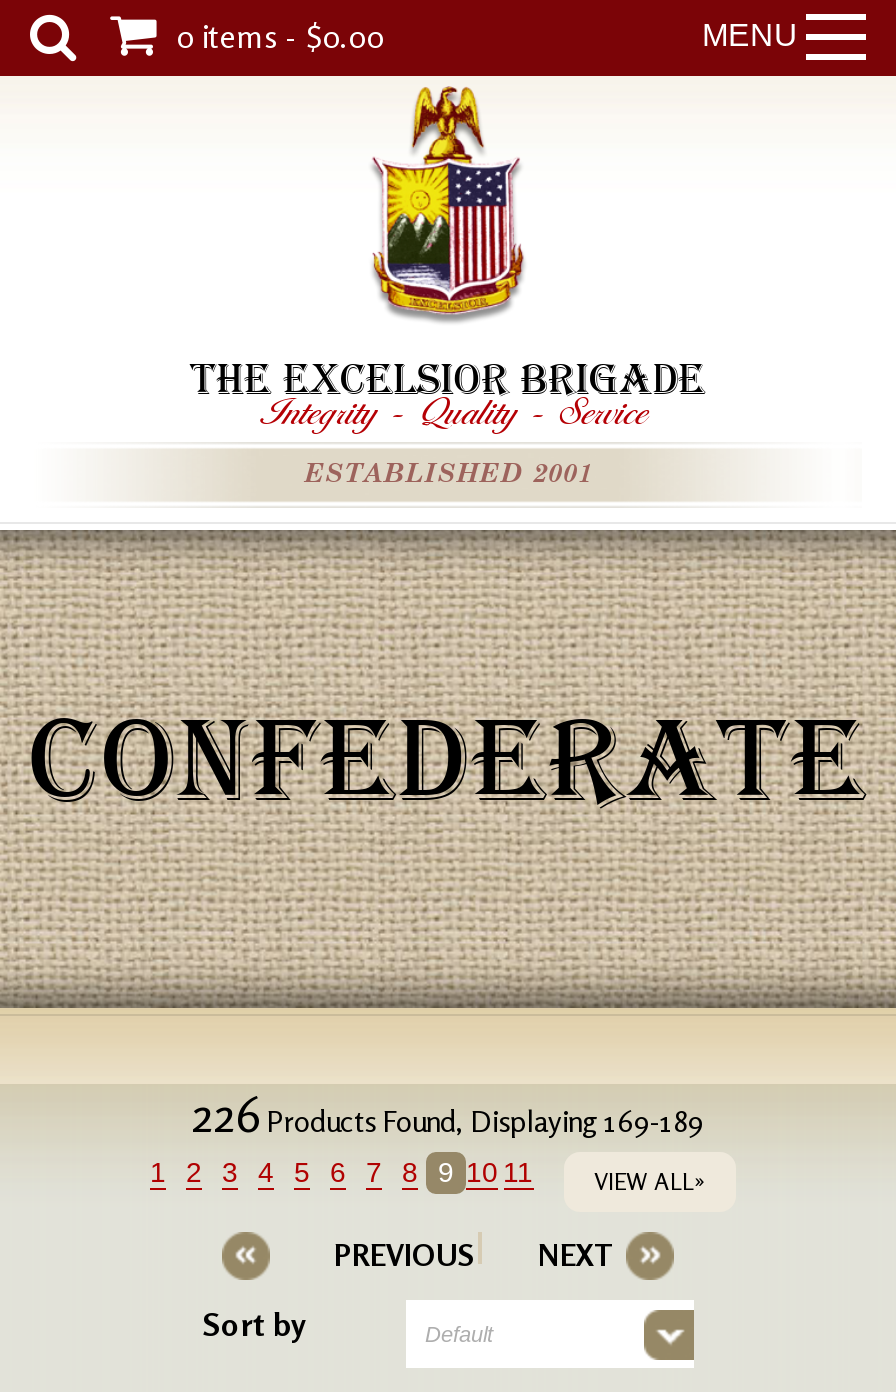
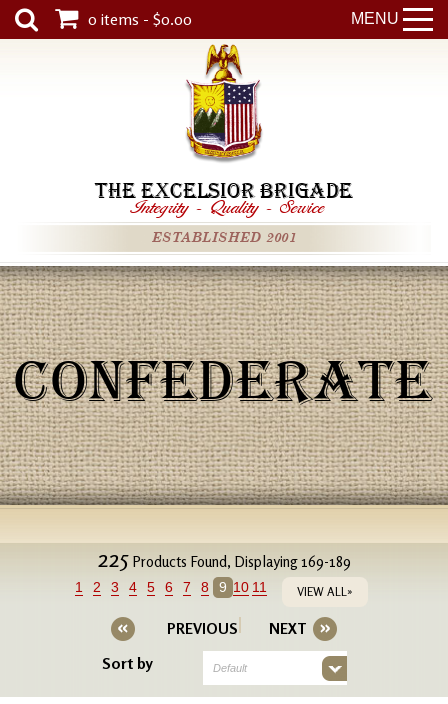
- 226 Products Found, Displaying 169-189
+ 225 Products Found, Displaying 169-189
